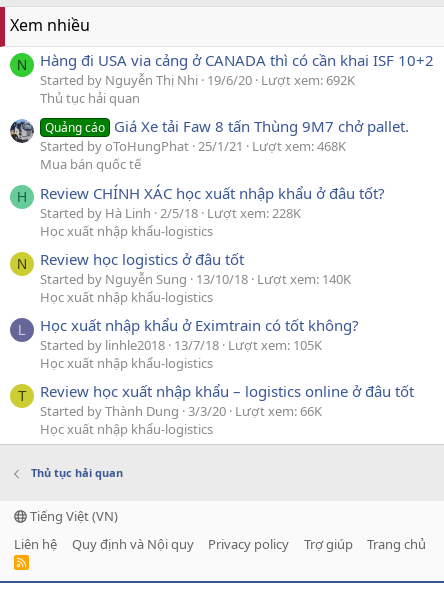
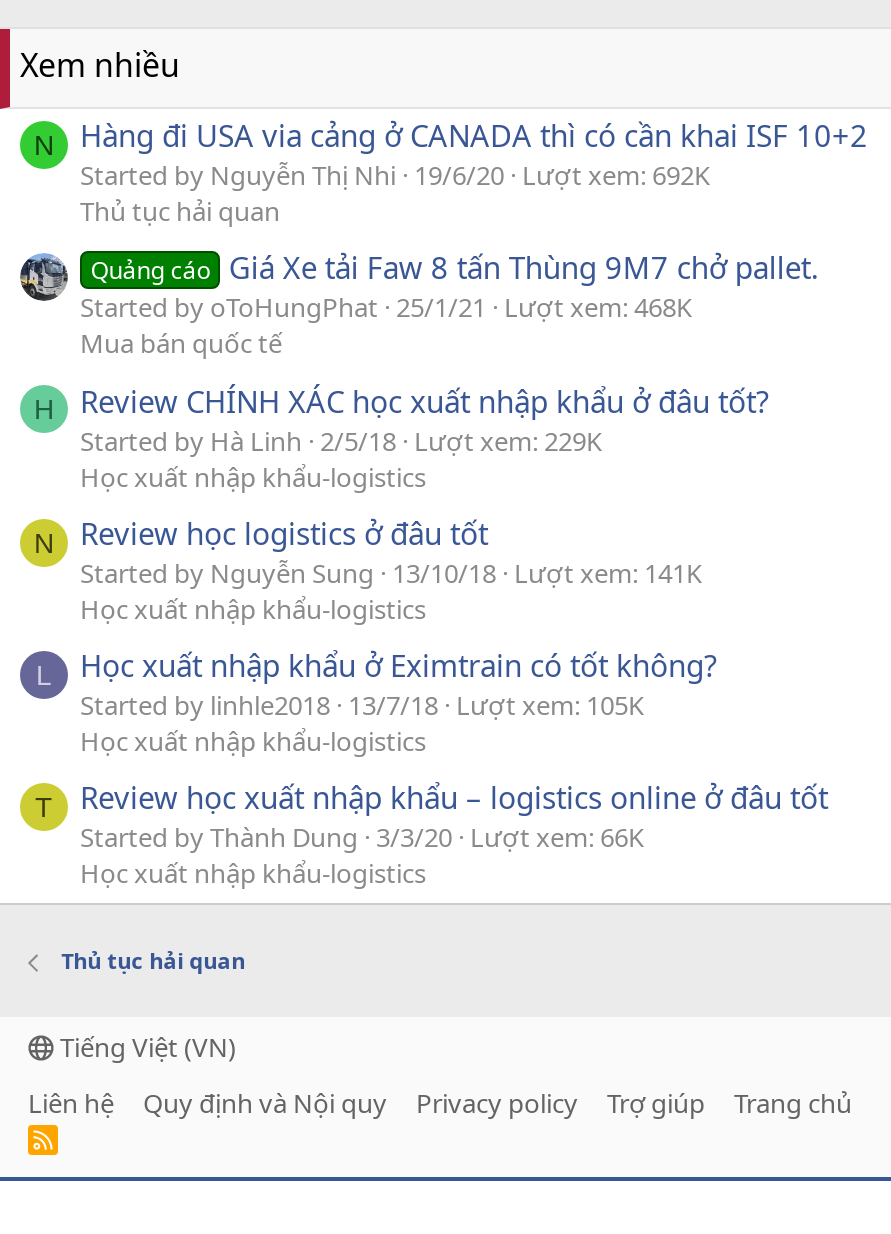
- Started by Hà Linh 2/5/18 Lượt xem: 228K
+ Started by Hà Linh 2/5/18 Lượt xem: 229K

- Started by Nguyễn Sung 13/10/18 Lượt xem: 140K
+ Started by Nguyễn Sung 13/10/18 Lượt xem: 141K
